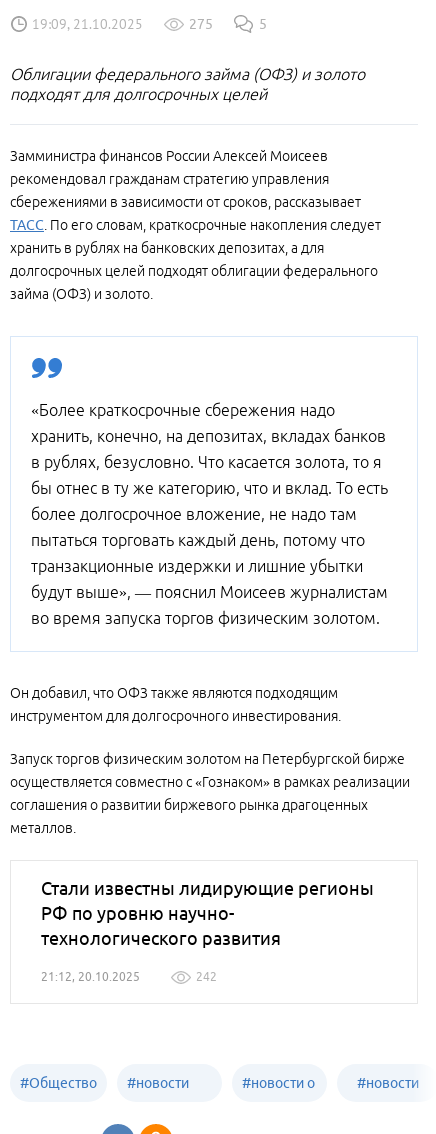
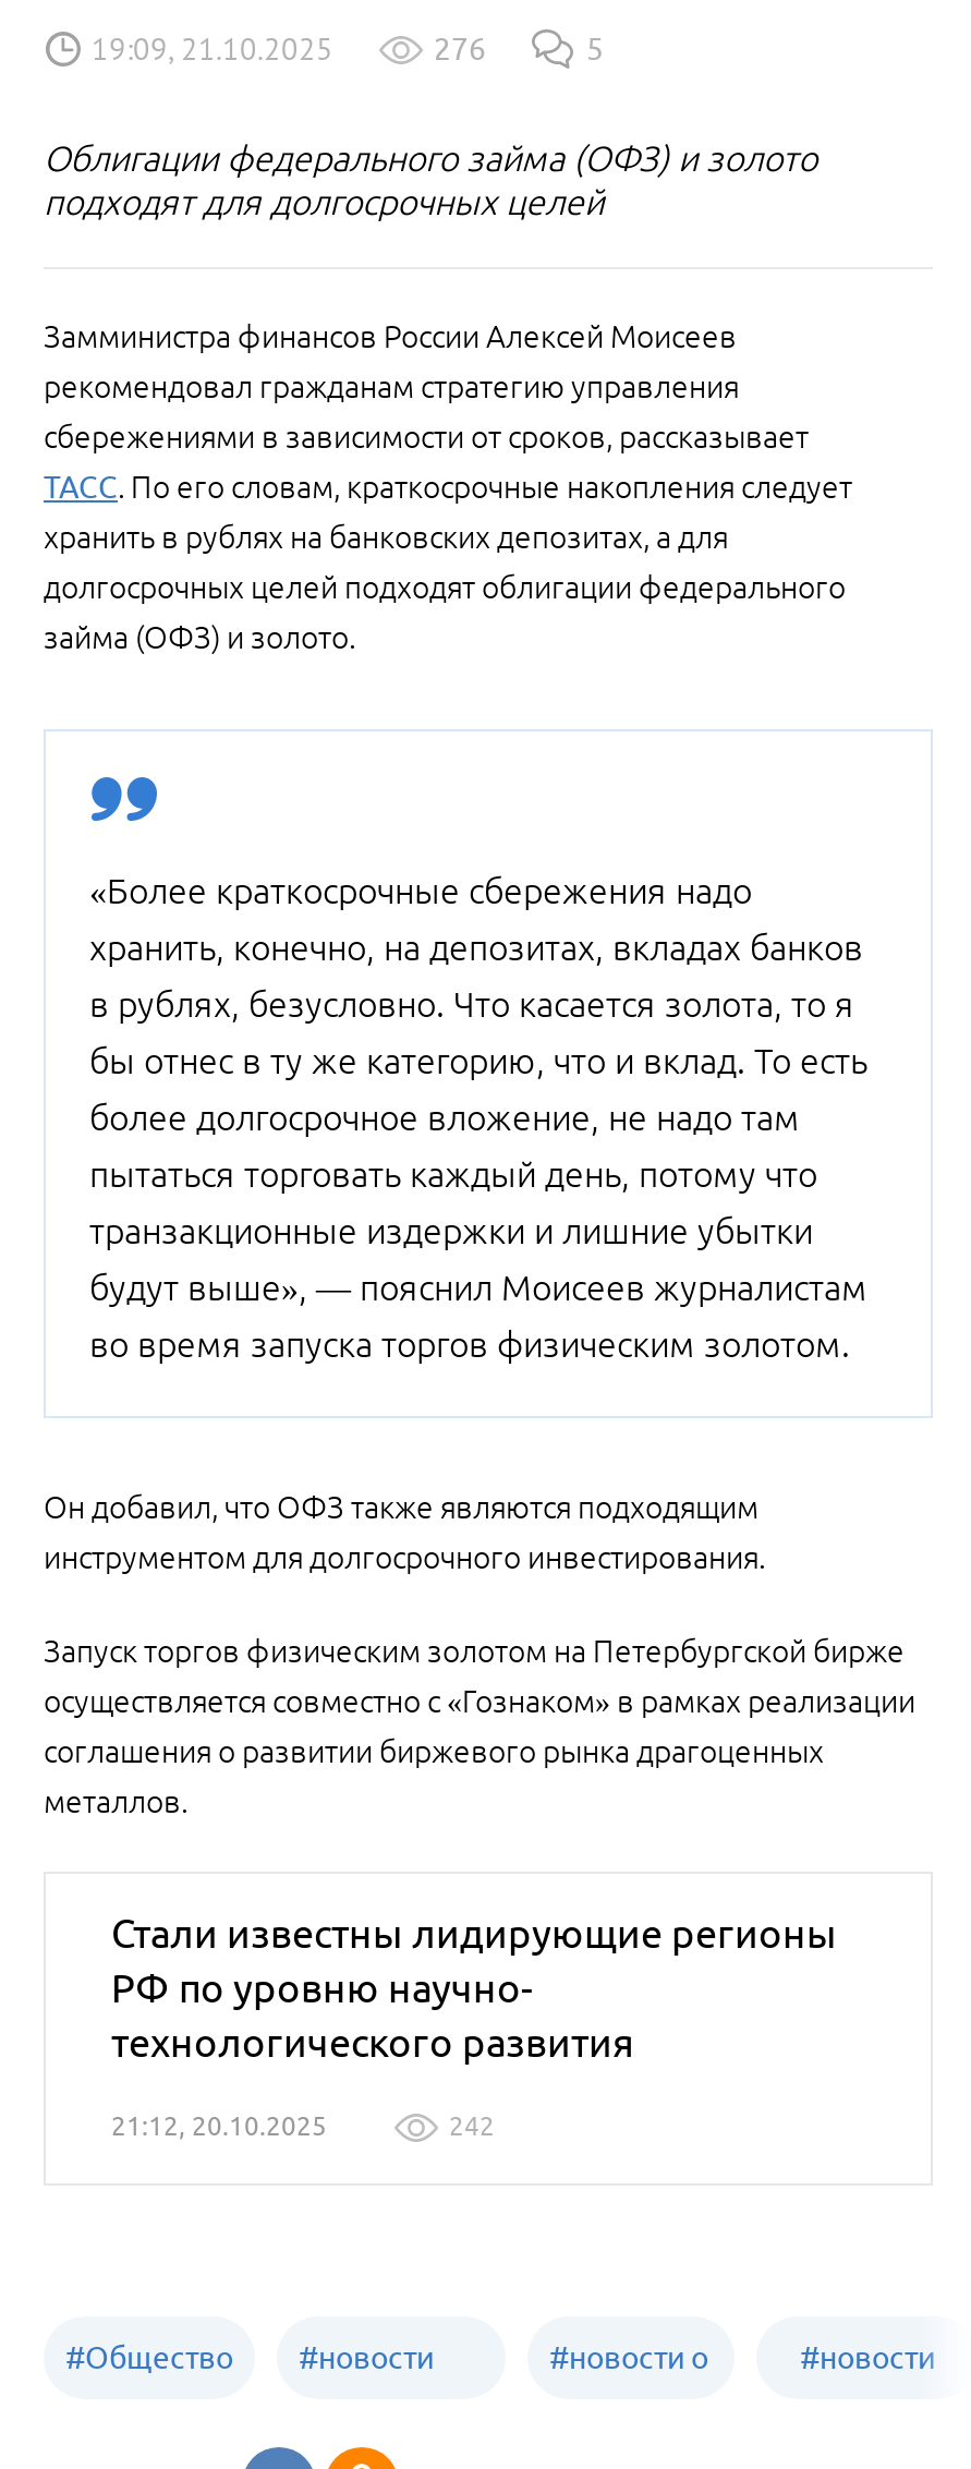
- 275
+ 276
